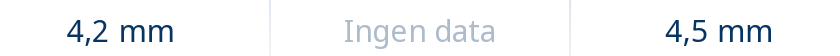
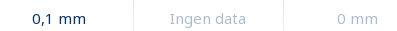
- 4,2 mm
+ 0,1 mm

- 4,5 mm
+ 0 mm
